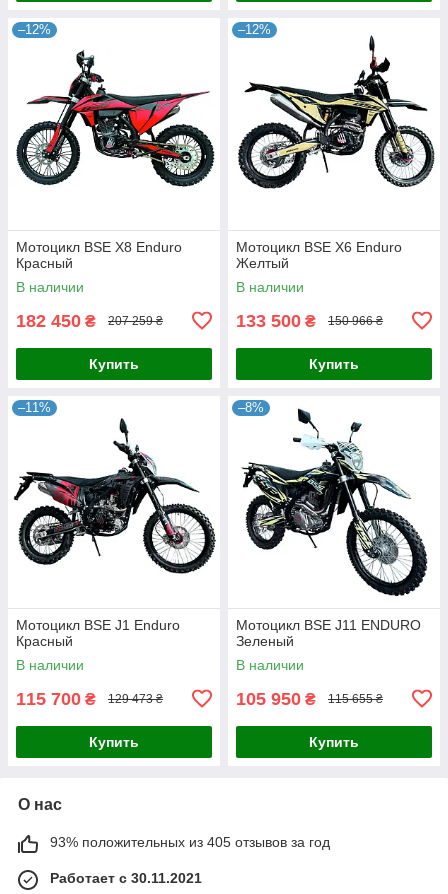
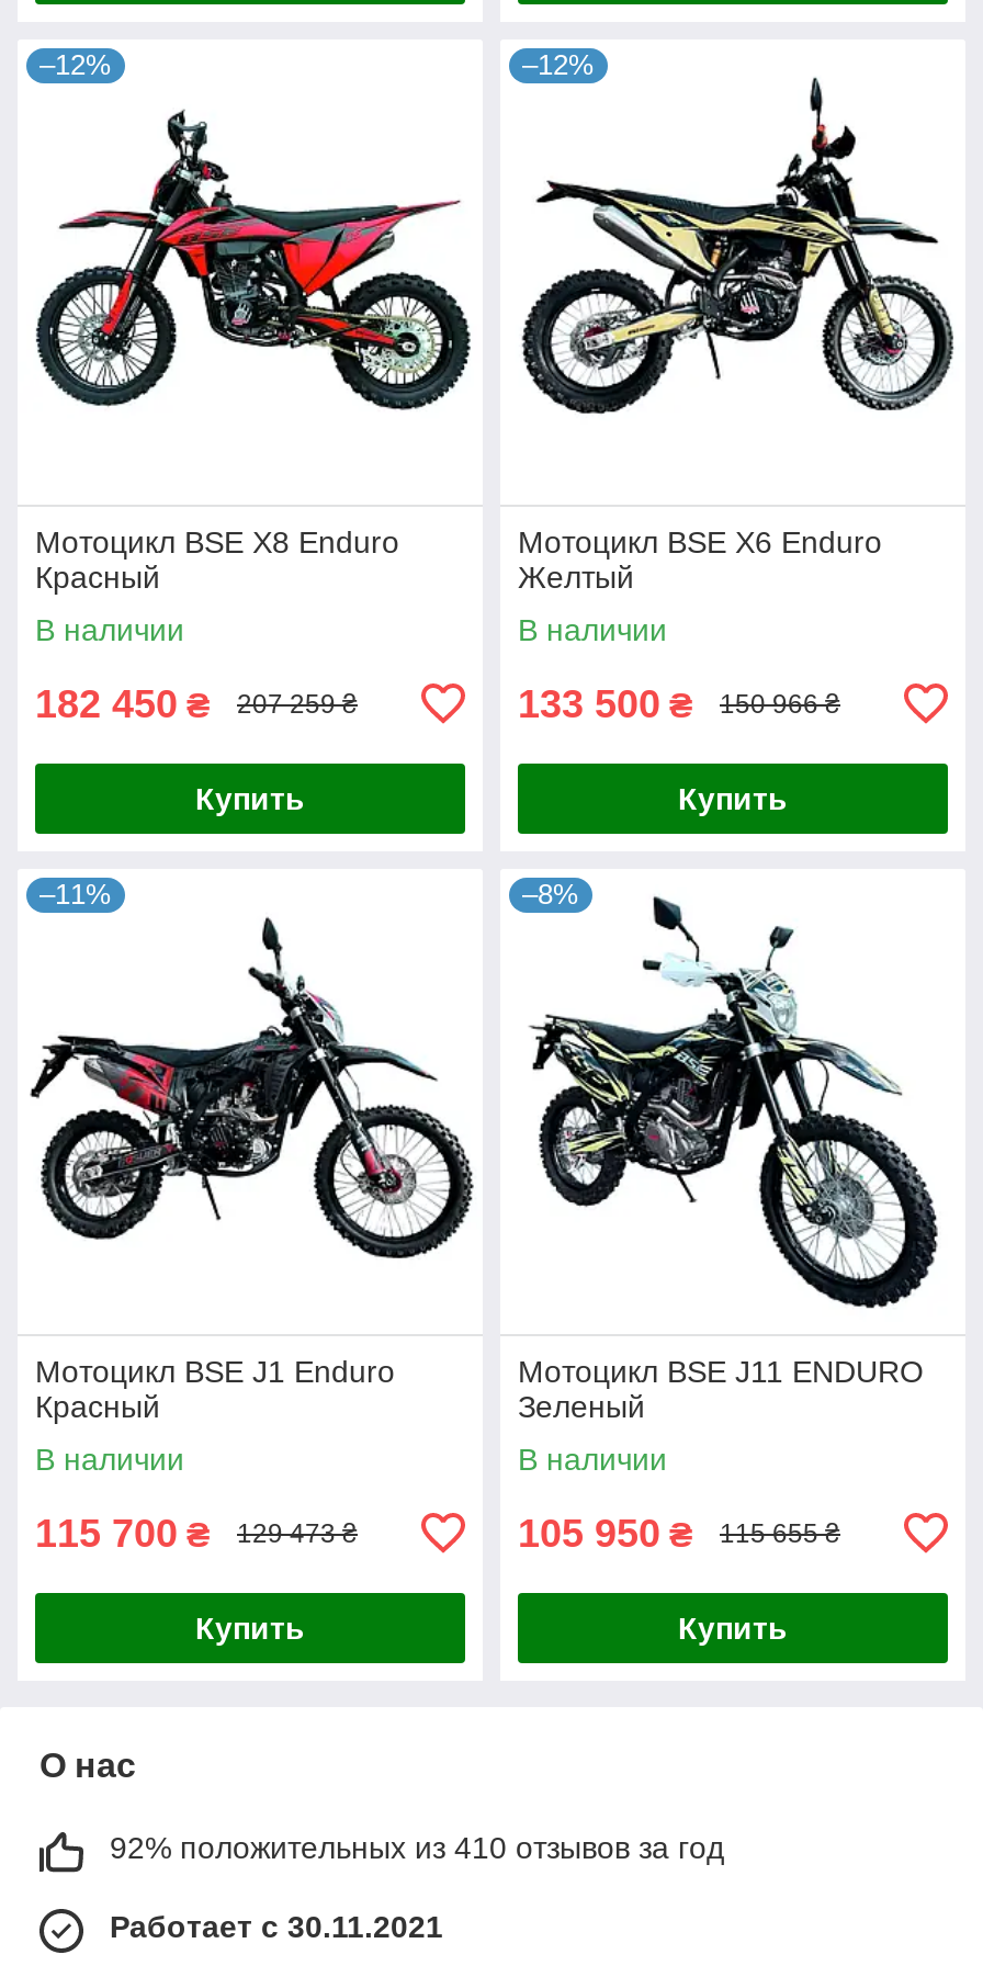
- 93% положительных из 405 отзывов за год
+ 92% положительных из 410 отзывов за год
